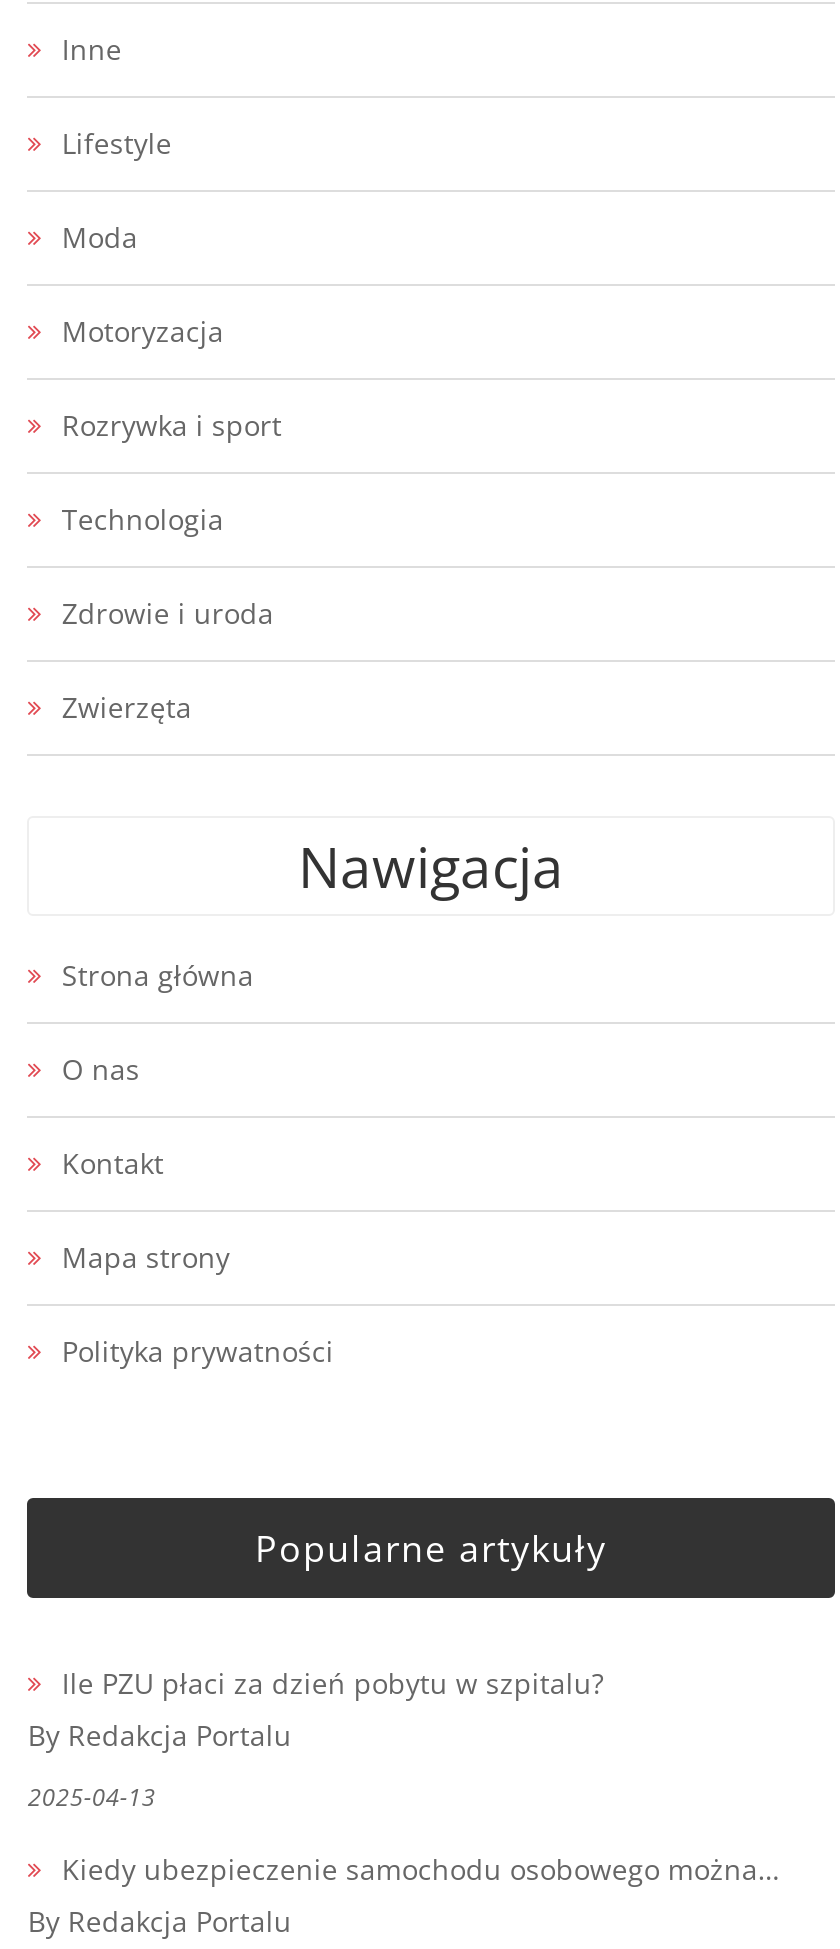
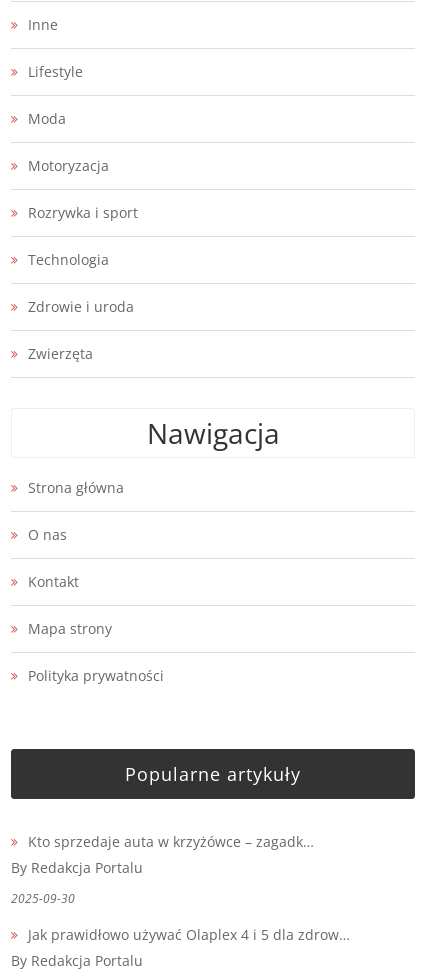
- Ile PZU płaci za dzień pobytu w szpitalu?
+ Kto sprzedaje auta w krzyżówce – zagadk…

- 2025-04-13
+ 2025-09-30

- Kiedy ubezpieczenie samochodu osobowego można…
+ Jak prawidłowo używać Olaplex 4 i 5 dla zdrow…
